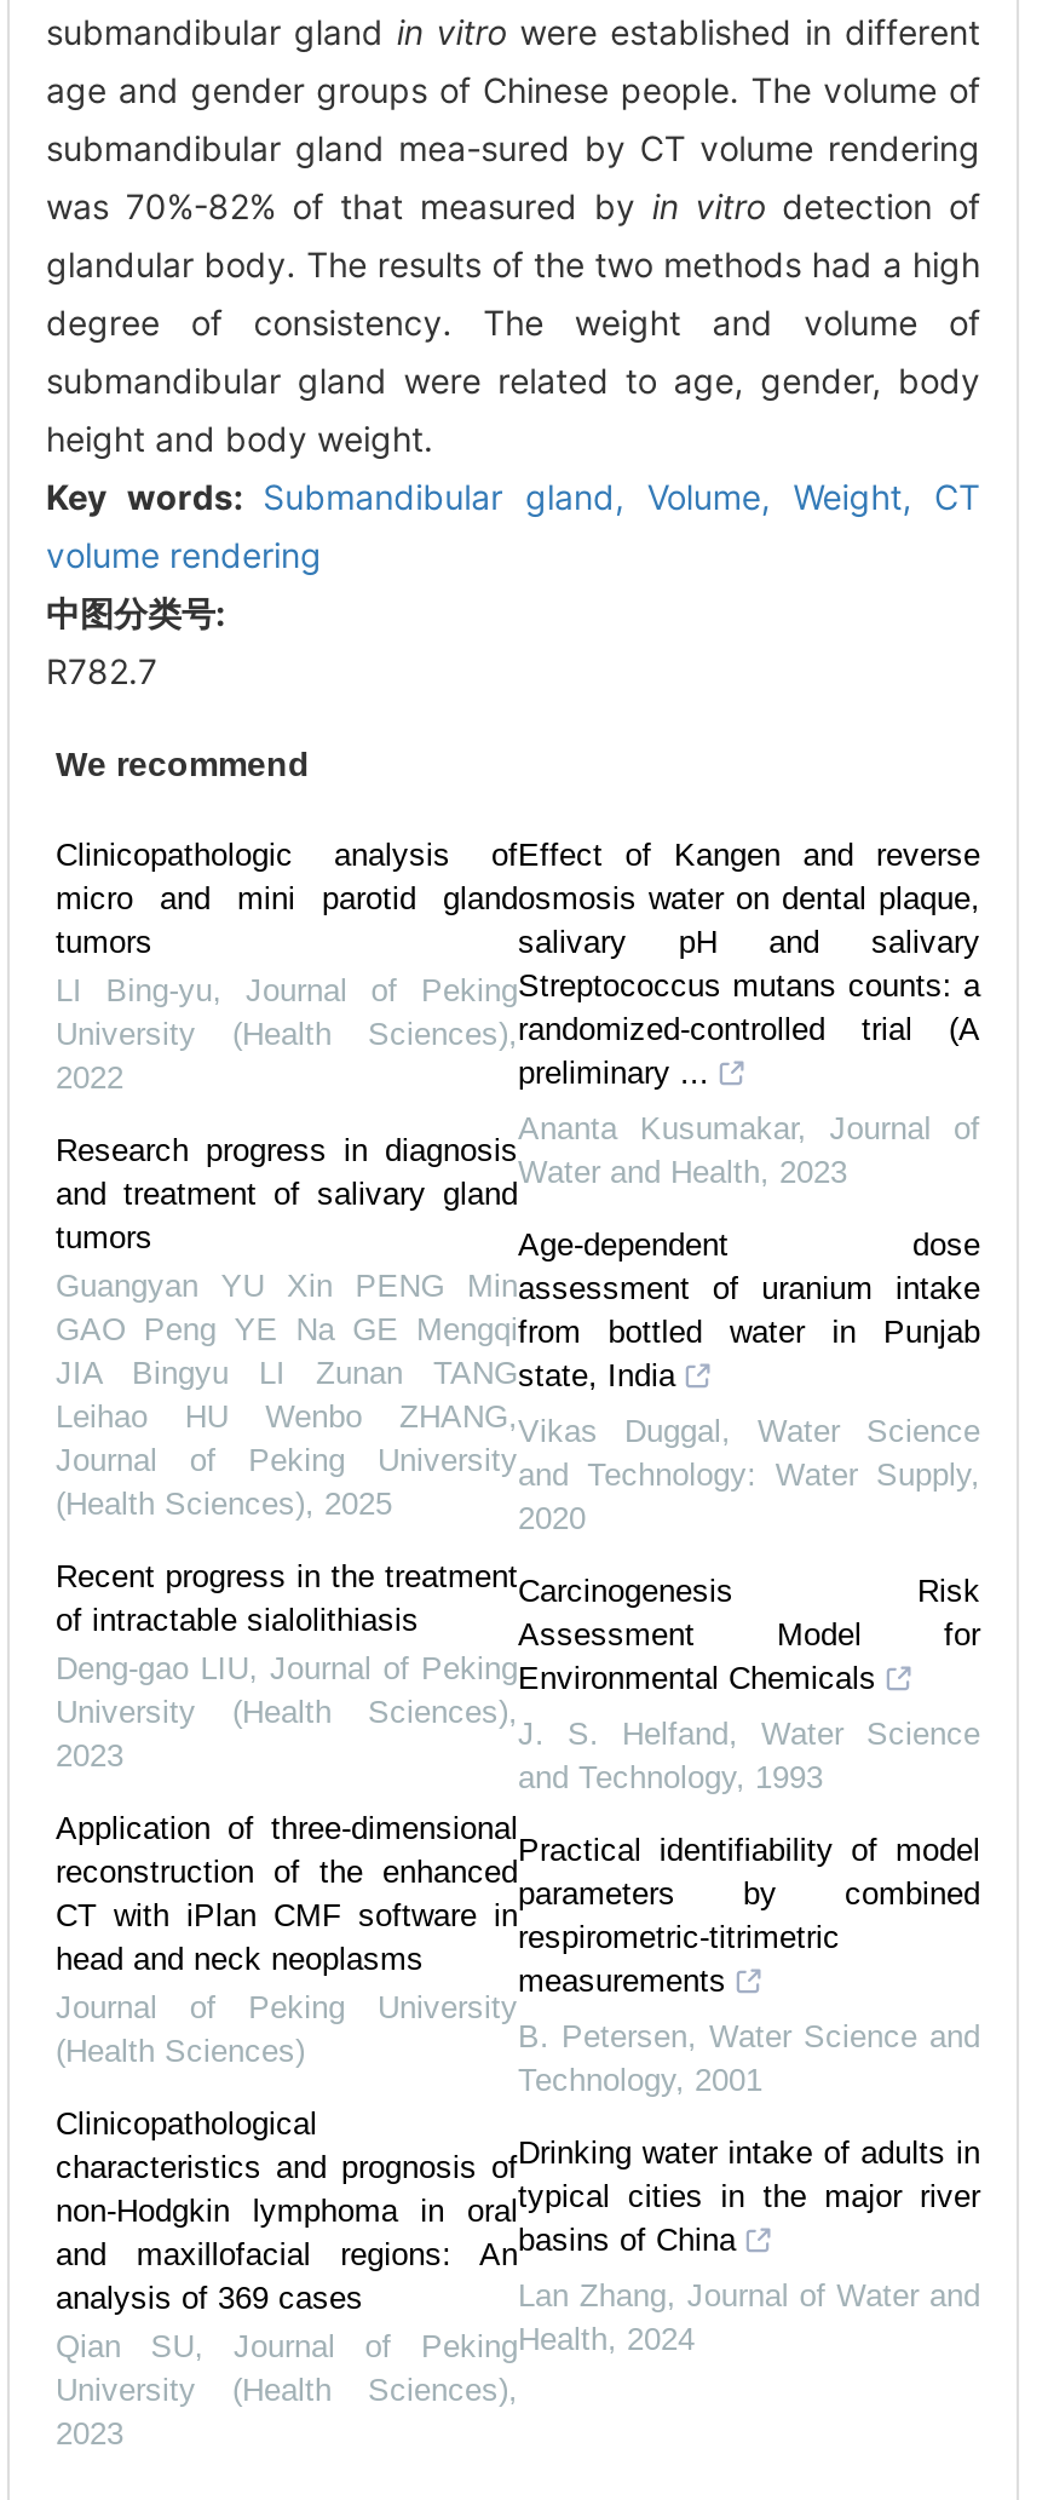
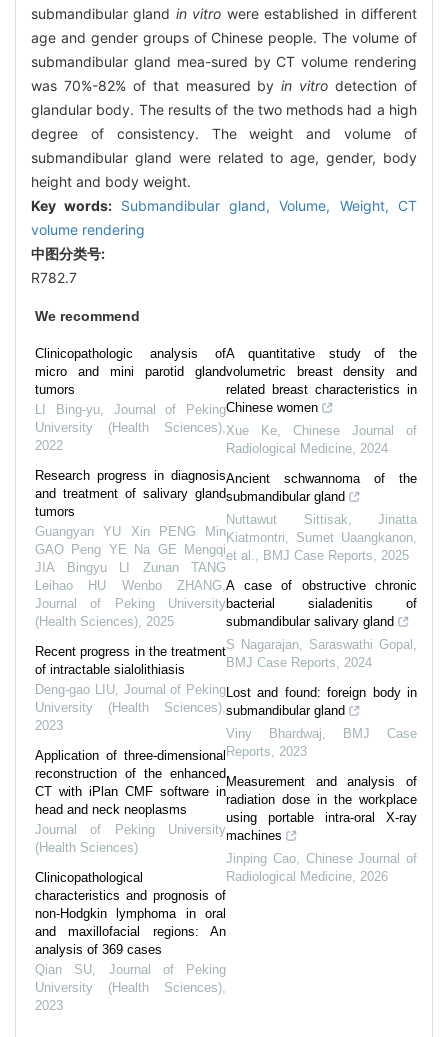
- Effect of Kangen and reverse
- osmosis water on dental plaque,
- salivary pH and salivary
- Streptococcus mutans counts: a
- randomized-controlled trial (A
- preliminary ...
+ A quantitative study of the
+ volumetric breast density and
+ related breast characteristics in
+ Chinese women

- Ananta Kusumakar, Journal of
- Water and Health, 2023
+ Xue Ke, Chinese Journal of
+ Radiological Medicine, 2024

- Age-dependent dose
- assessment of uranium intake
- from bottled water in Punjab
- state, India
+ Ancient schwannoma of the
+ submandibular gland

- Vikas Duggal, Water Science
- and Technology: Water Supply,
- 2020
+ Nuttawut Sittisak, Jinatta
+ Kiatmontri, Sumet Uaangkanon,
+ et al., BMJ Case Reports, 2025

- Carcinogenesis Risk
- Assessment Model for
- Environmental Chemicals
+ A case of obstructive chronic
+ bacterial sialadenitis of
+ submandibular salivary gland

- J. S. Helfand, Water Science
- and Technology, 1993
+ S Nagarajan, Saraswathi Gopal,
+ BMJ Case Reports, 2024

- Practical identifiability of model
- parameters by combined
- respirometric-titrimetric
- measurements
+ Lost and found: foreign body in
+ submandibular gland

- B. Petersen, Water Science and
- Technology, 2001
+ Viny Bhardwaj, BMJ Case
+ Reports, 2023

- Drinking water intake of adults in
- typical cities in the major river
- basins of China
+ Measurement and analysis of
+ radiation dose in the workplace
+ using portable intra-oral X-ray
+ machines

- Lan Zhang, Journal of Water and
- Health, 2024
+ Jinping Cao, Chinese Journal of
+ Radiological Medicine, 2026
